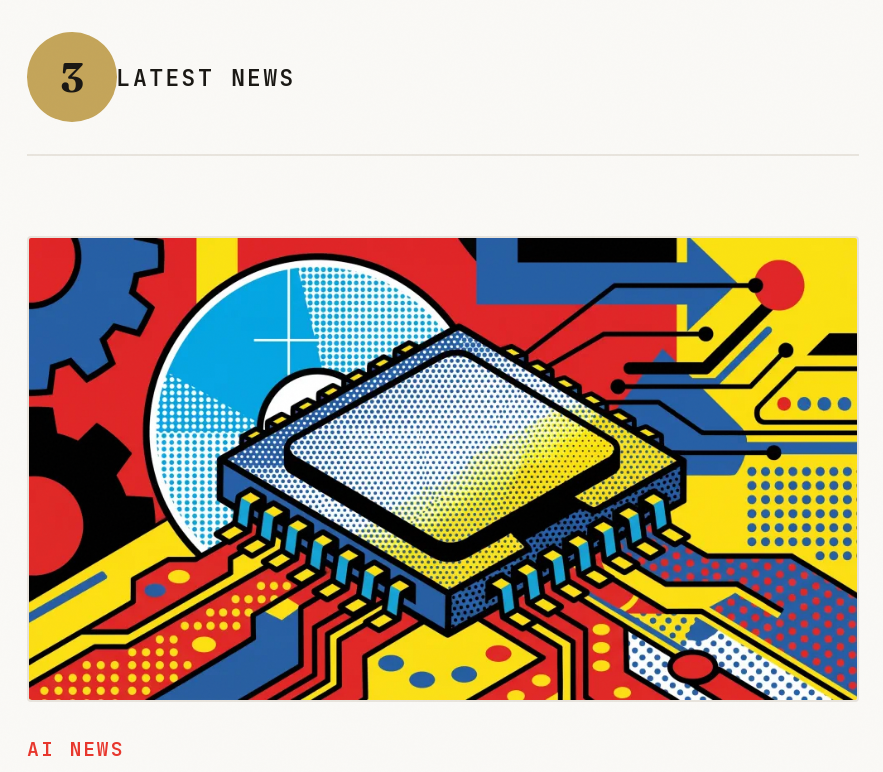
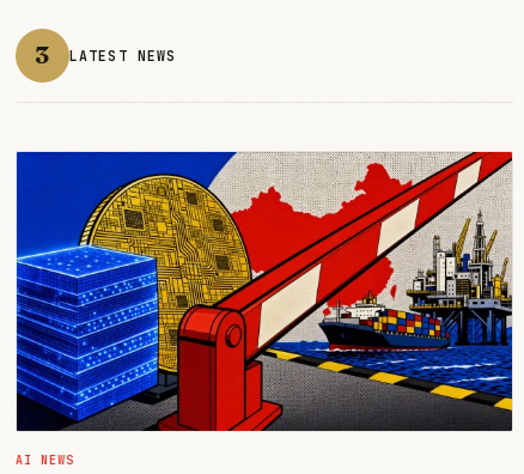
- [image]
+ [image]
